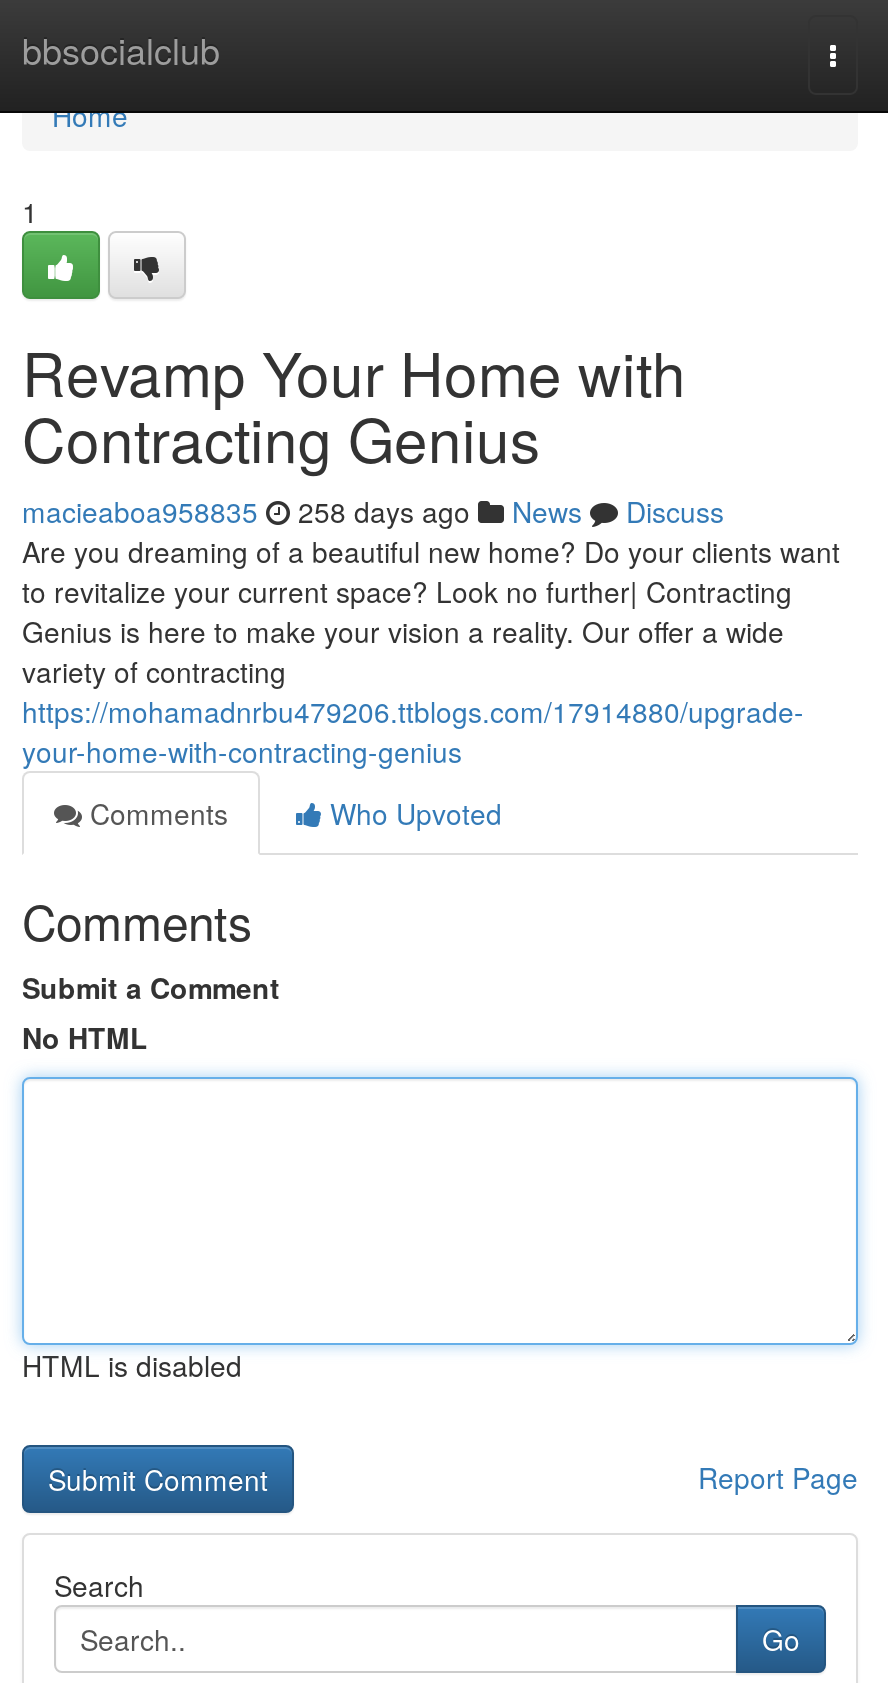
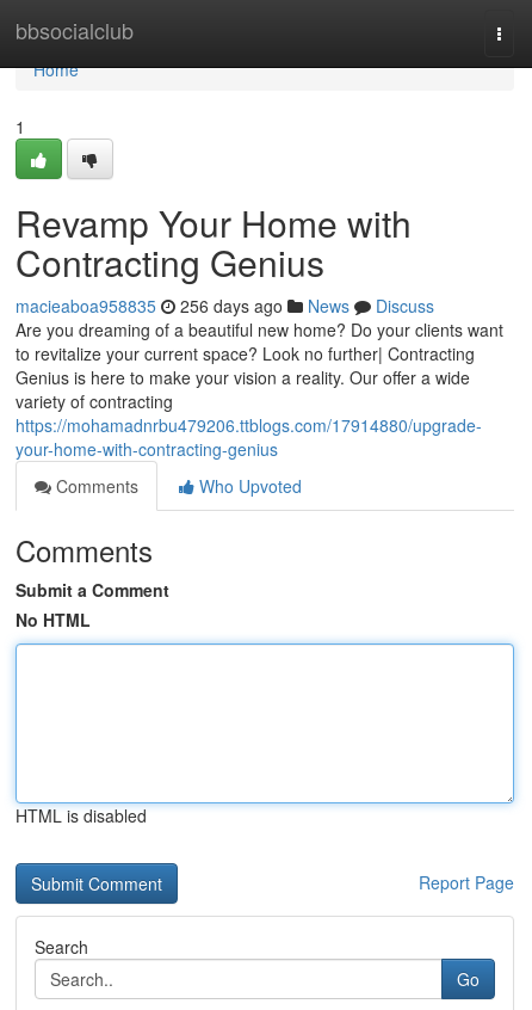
- macieaboa958835 258 days ago News Discuss
+ macieaboa958835 256 days ago News Discuss
